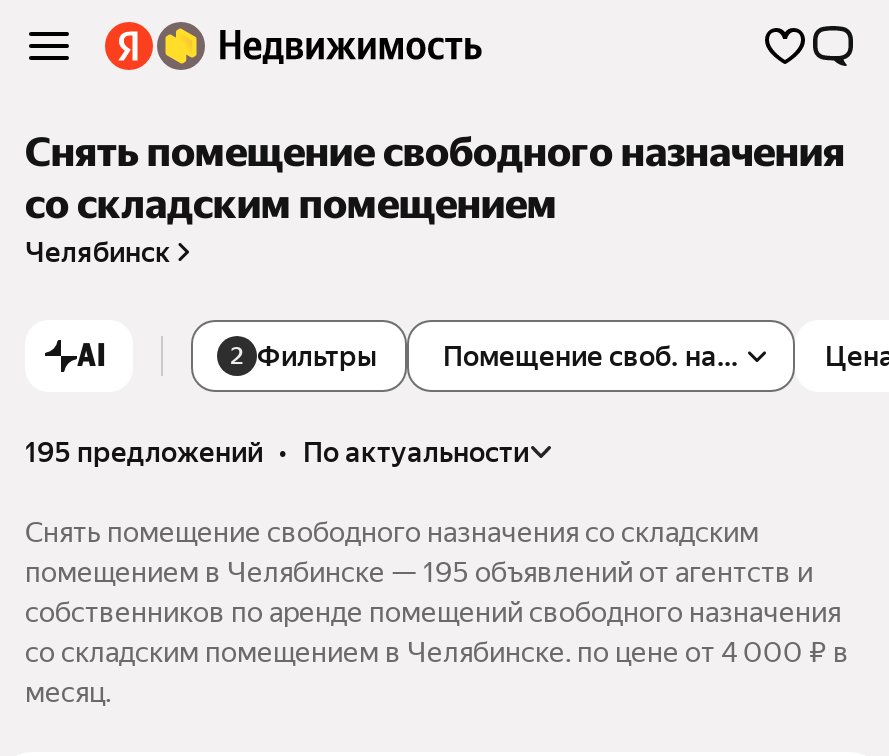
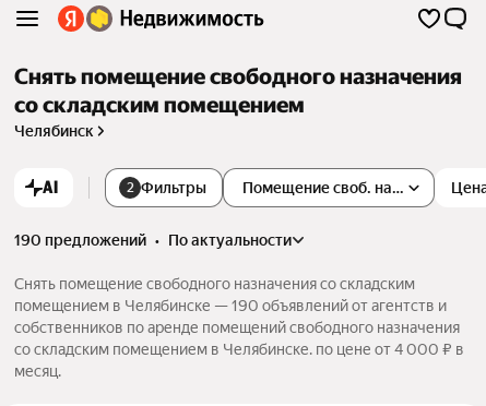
- 195 предложений • по актуальности
+ 190 предложений • по актуальности

- помещением в Челябинске — 195 объявлений от агентств и
+ помещением в Челябинске — 190 объявлений от агентств и
